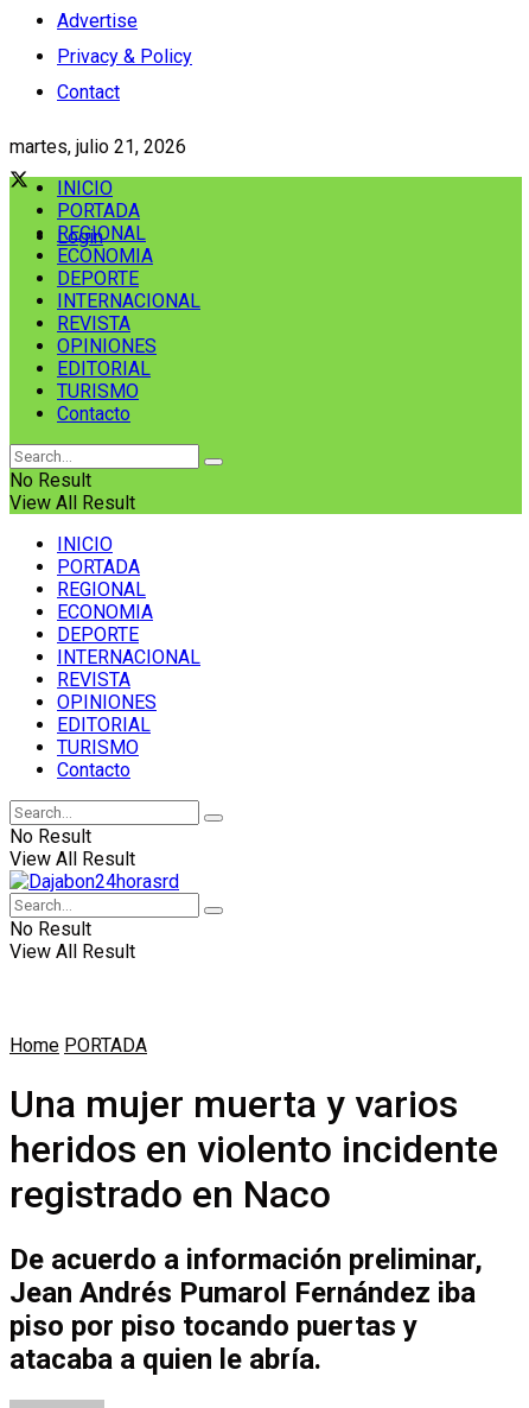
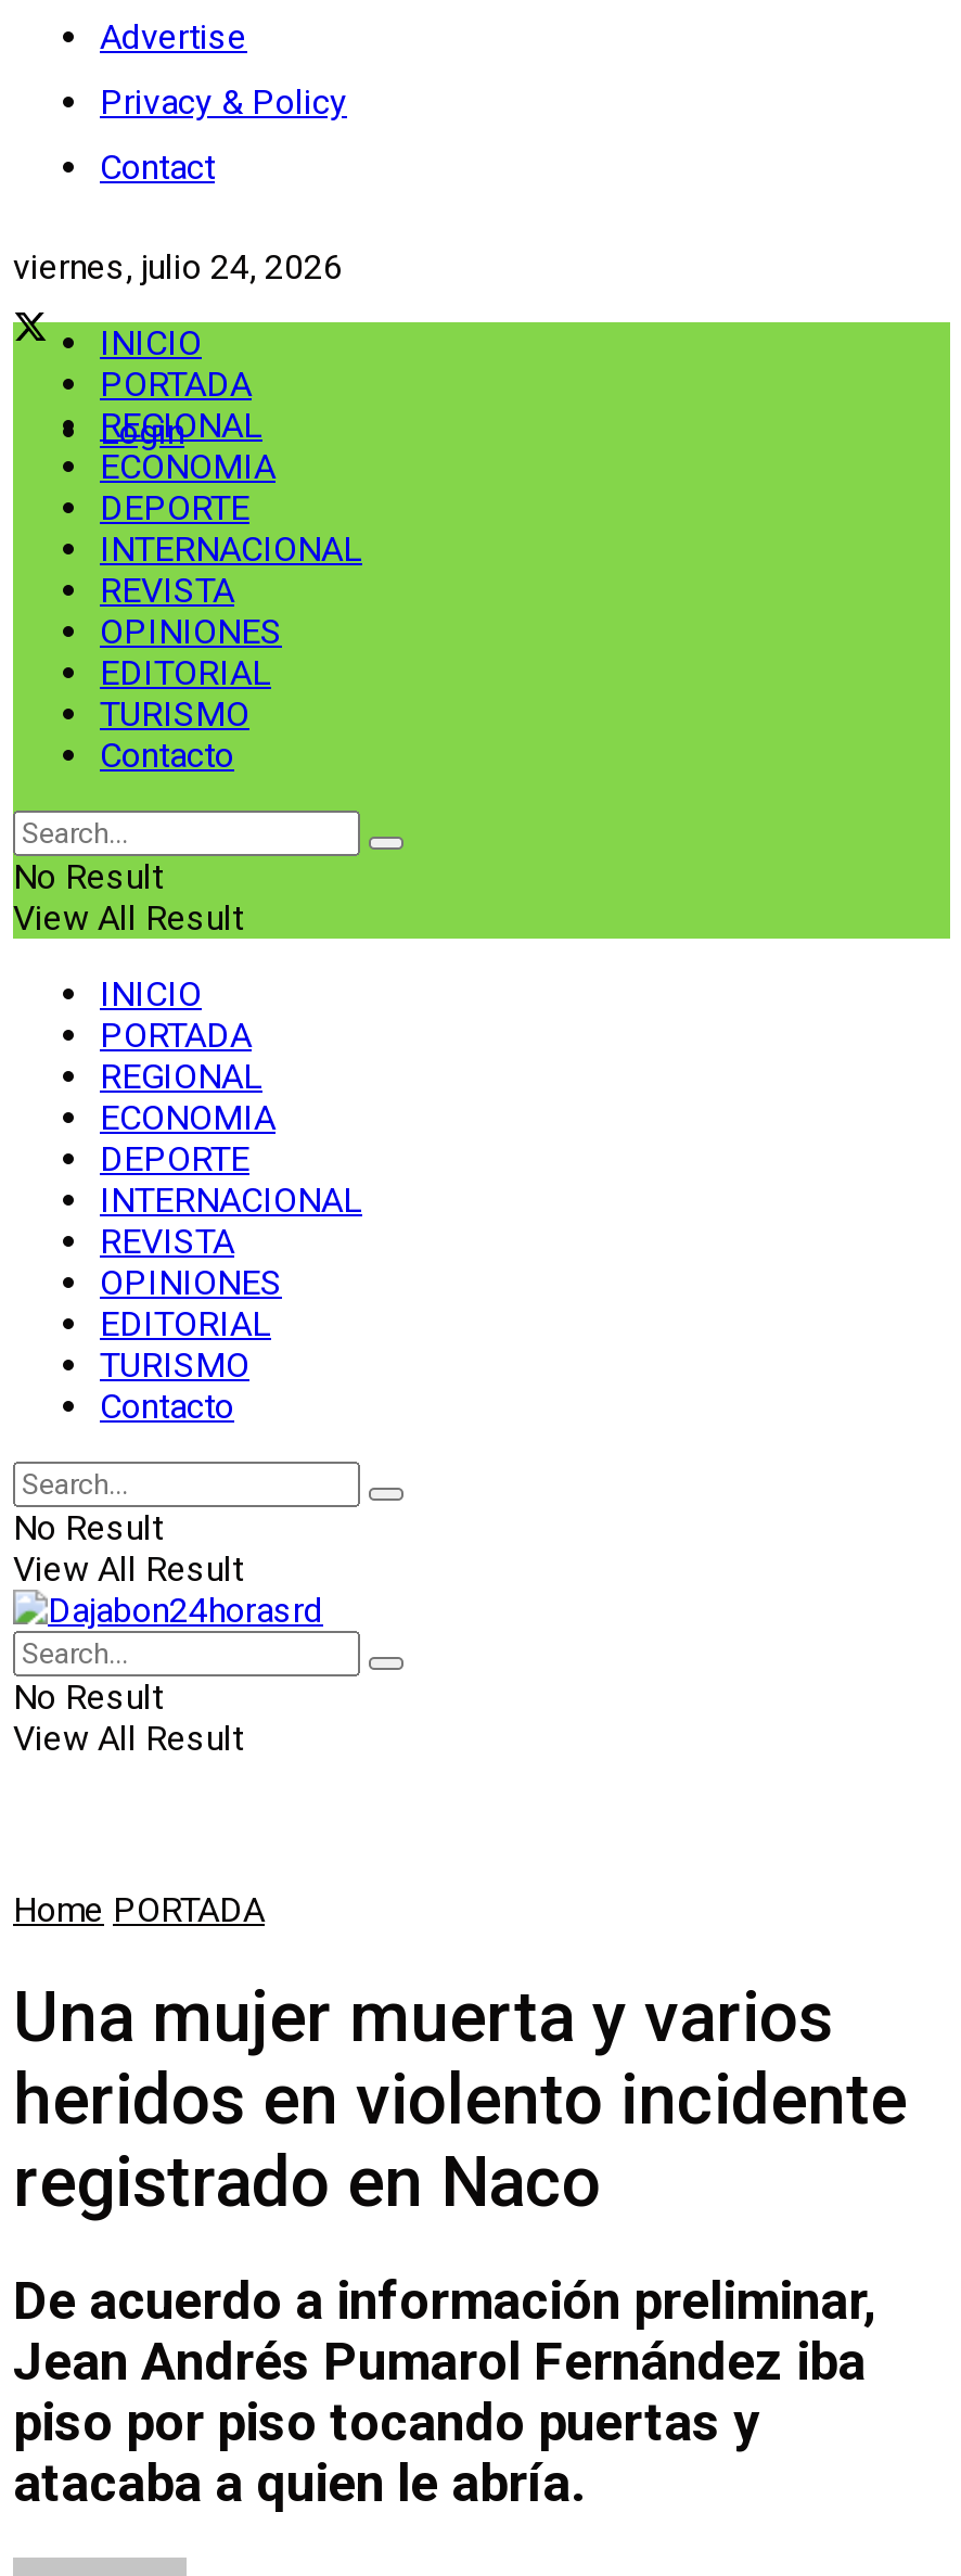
- martes, julio 21, 2026
+ viernes, julio 24, 2026
